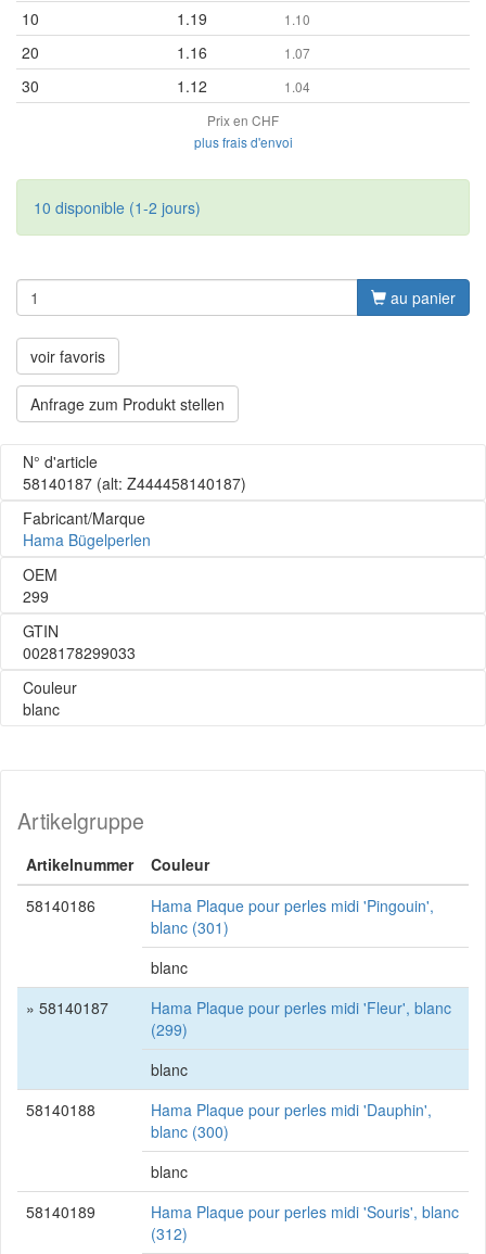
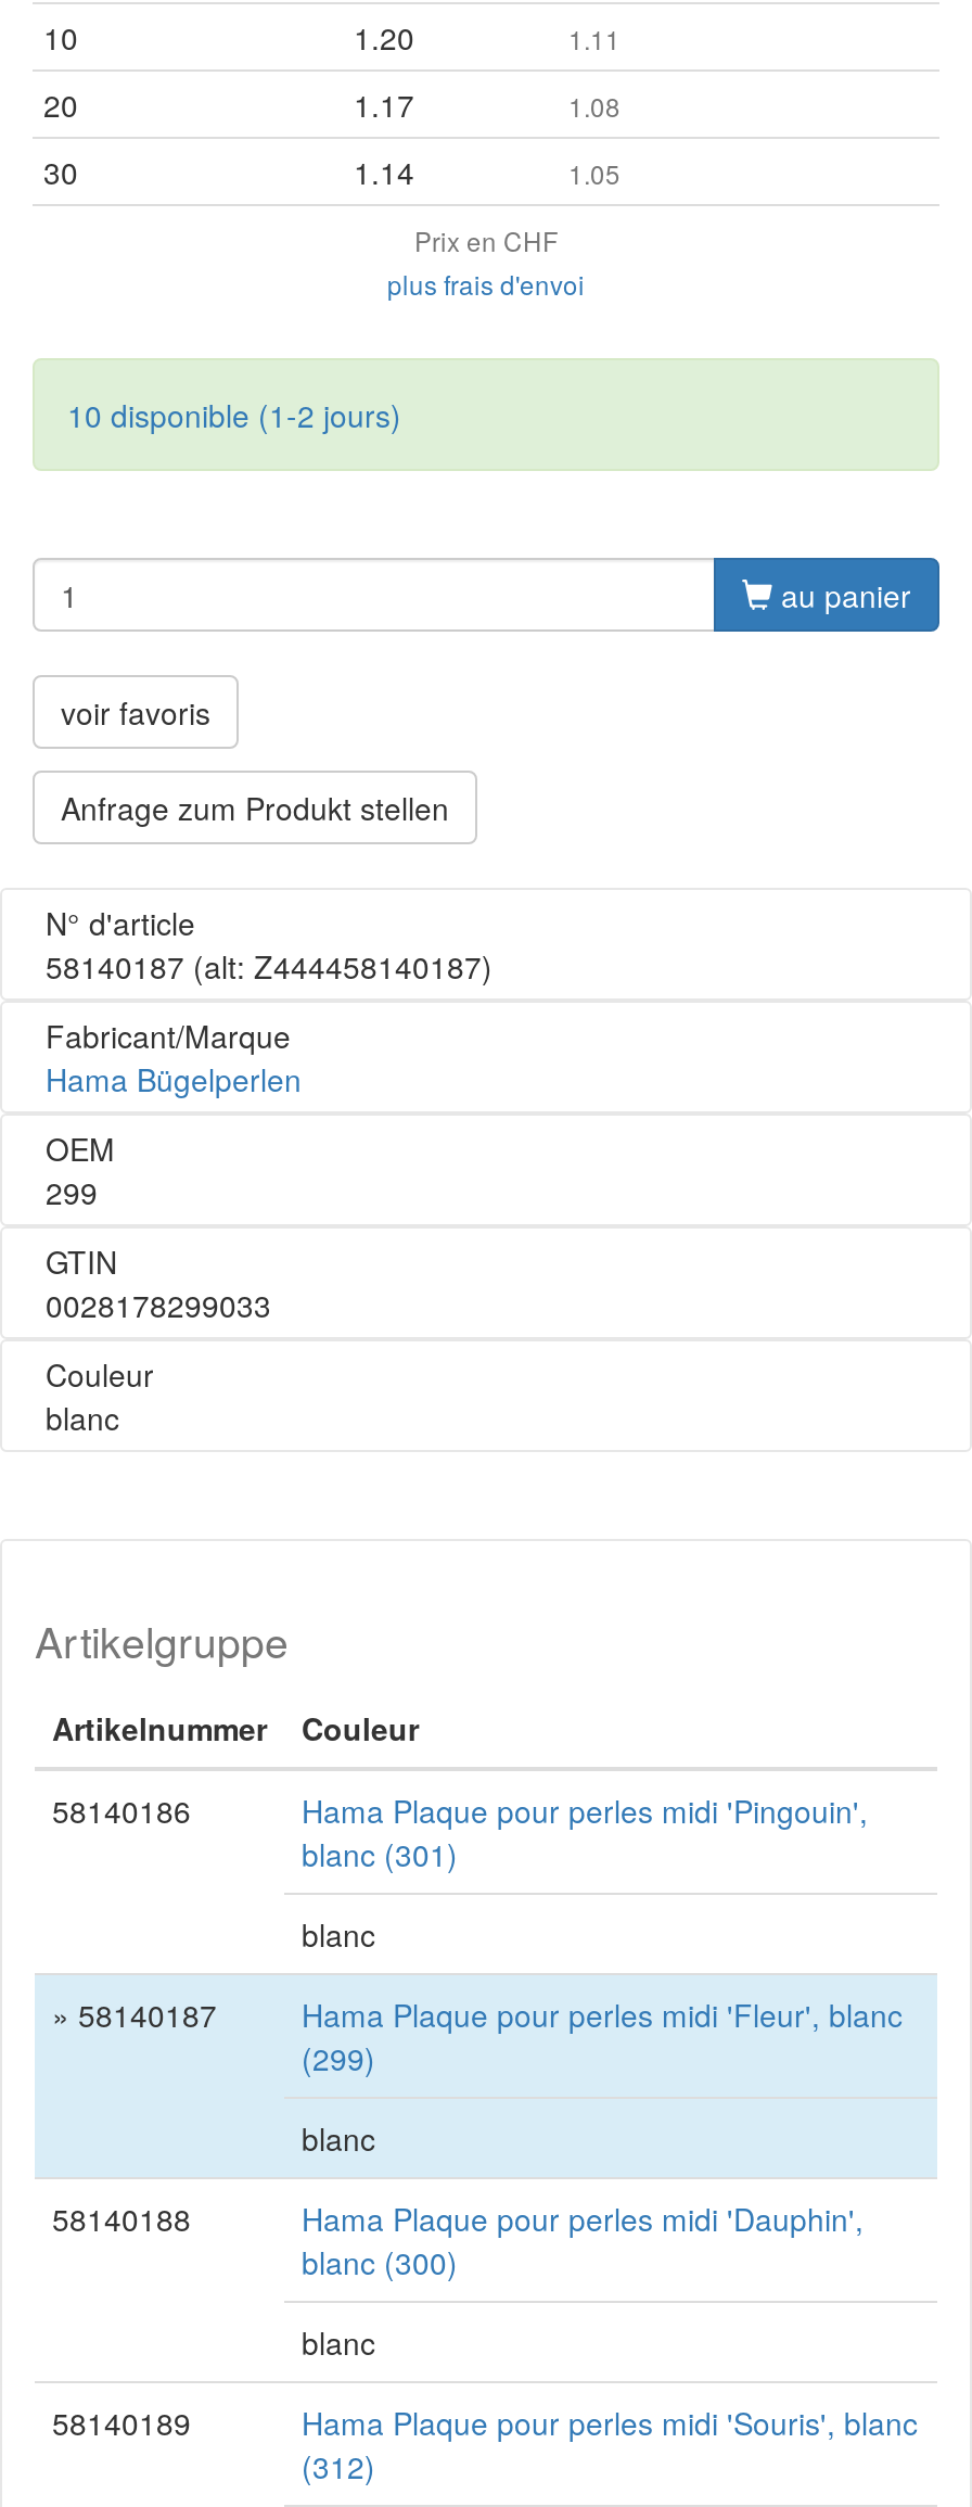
- 1.19
+ 1.20

- 1.10
+ 1.11

- 1.16
+ 1.17

- 1.07
+ 1.08

- 1.12
+ 1.14

- 1.04
+ 1.05
